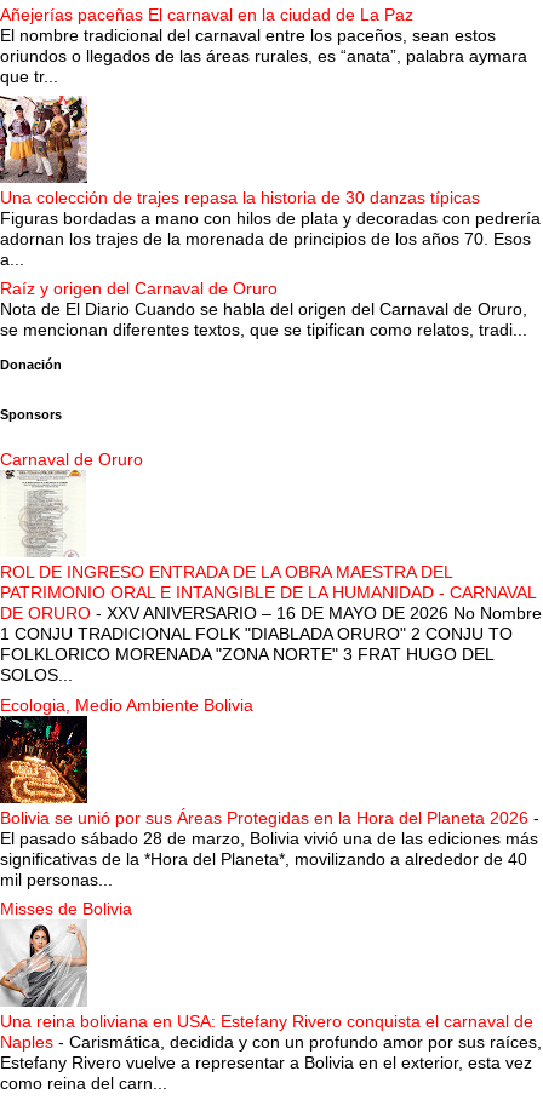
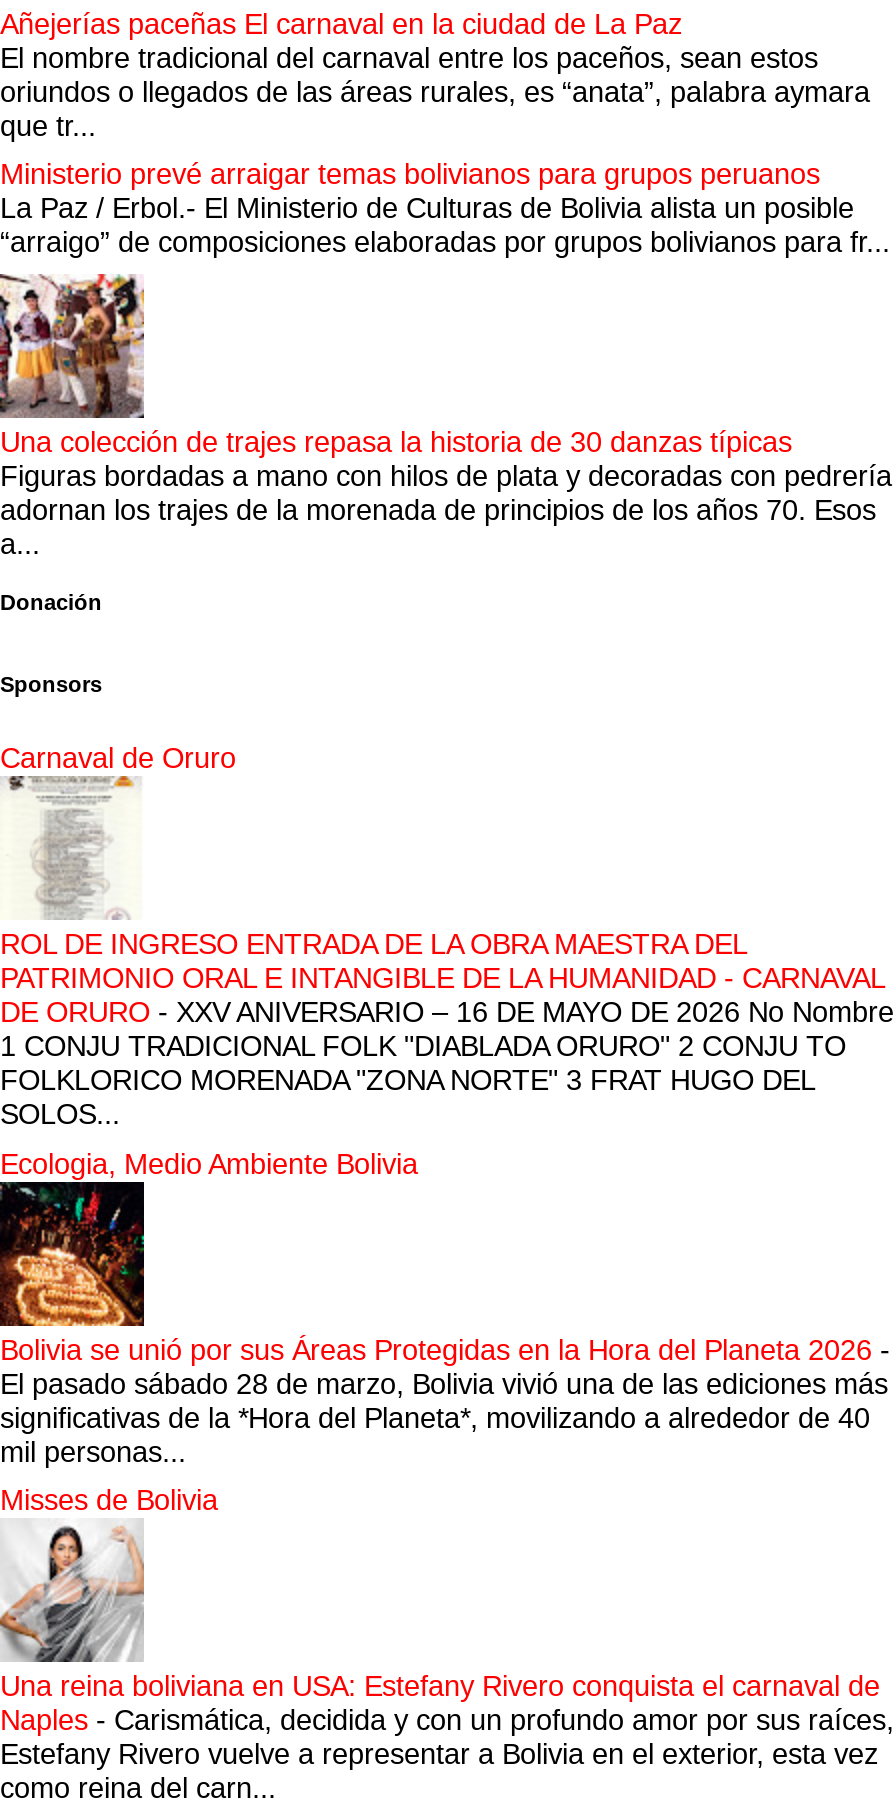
+ Ministerio prevé arraigar temas bolivianos para grupos peruanos
+ La Paz / Erbol.- El Ministerio de Culturas de Bolivia alista un posible
+ “arraigo” de composiciones elaboradas por grupos bolivianos para fr...

moved down: [image] | Una colección de trajes repasa la historia de 30 danzas típicas | Figuras bordadas a mano con hilos de plata y decoradas con pedrería | adornan los trajes de la morenada de principios de los años 70. Esos | a...

- Raíz y origen del Carnaval de Oruro
- Nota de El Diario Cuando se habla del origen del Carnaval de Oruro,
- se mencionan diferentes textos, que se tipifican como relatos, tradi...
